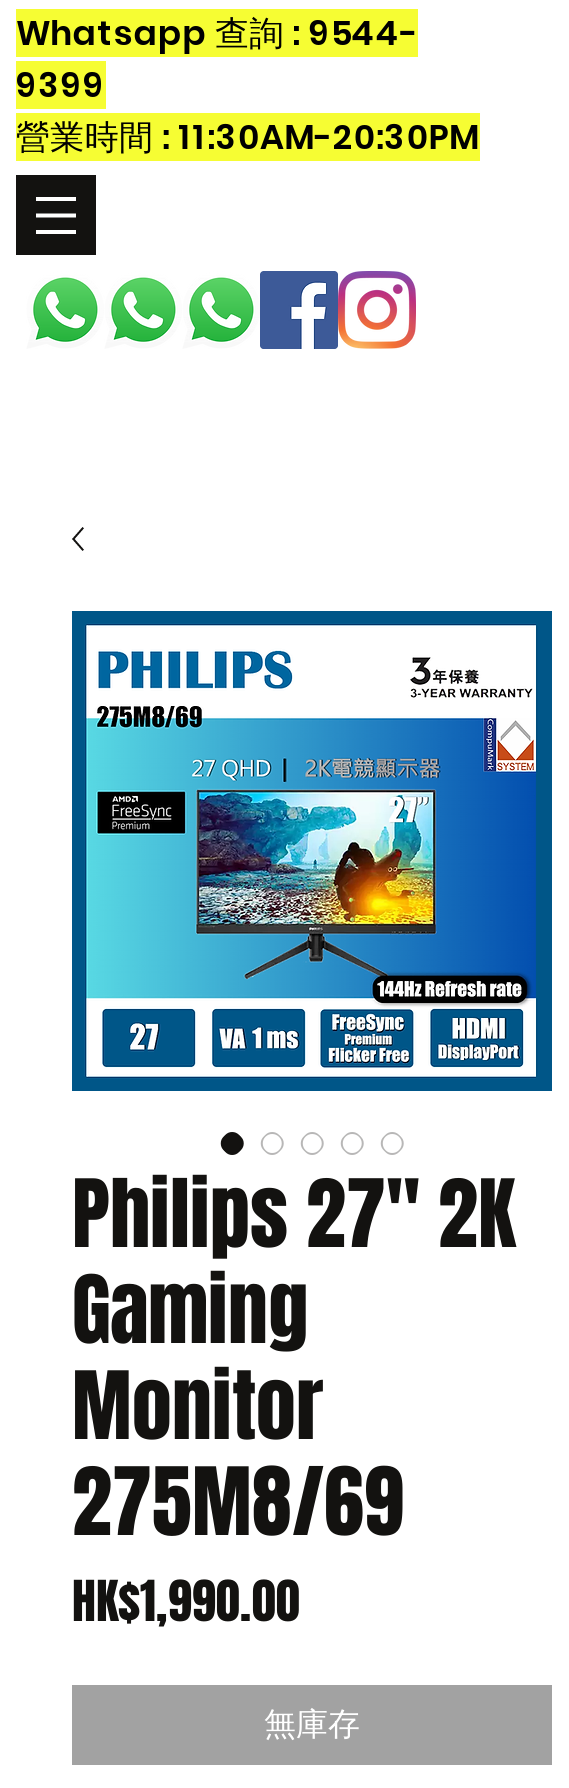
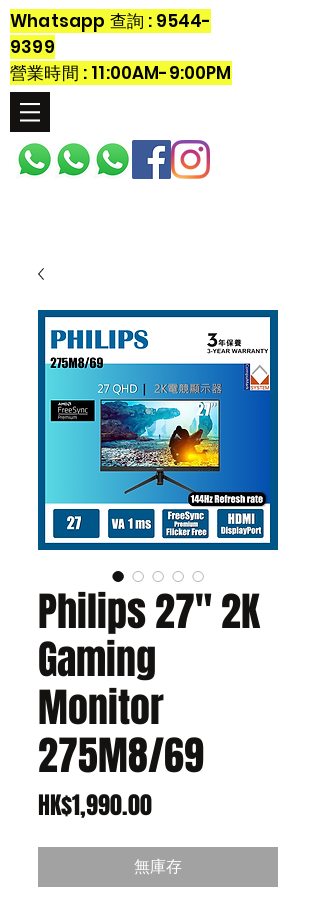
- 營業時間 : 11:30AM-20:30PM
+ 營業時間 : 11:00AM-9:00PM
